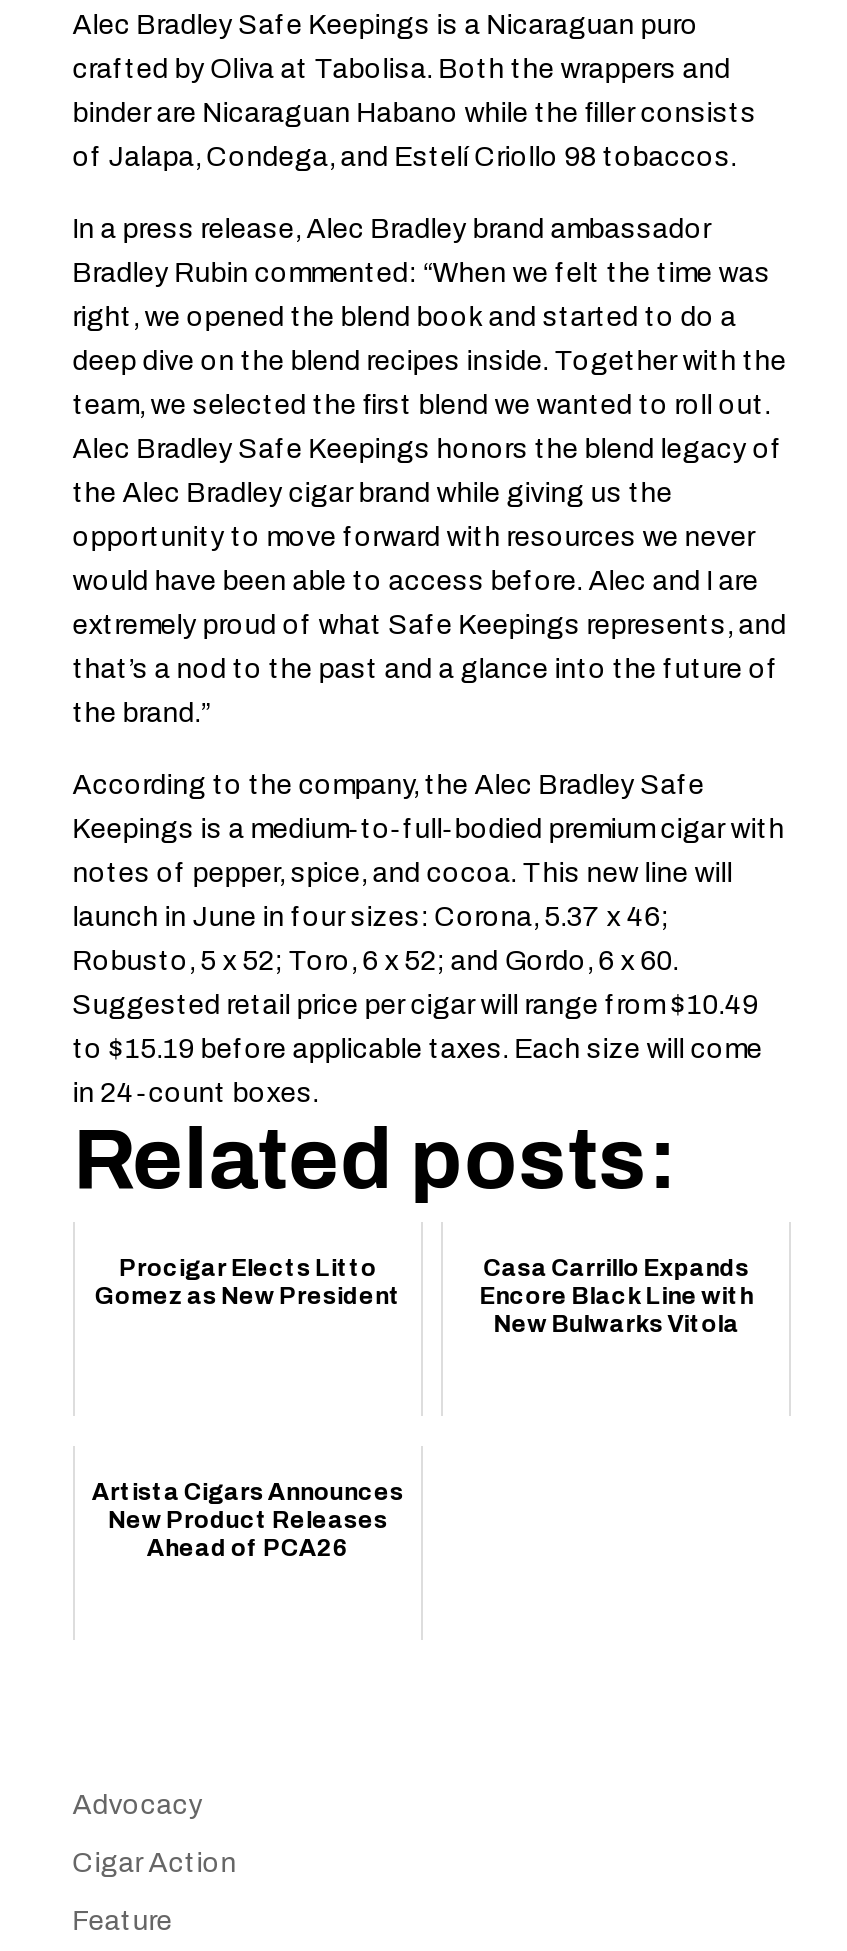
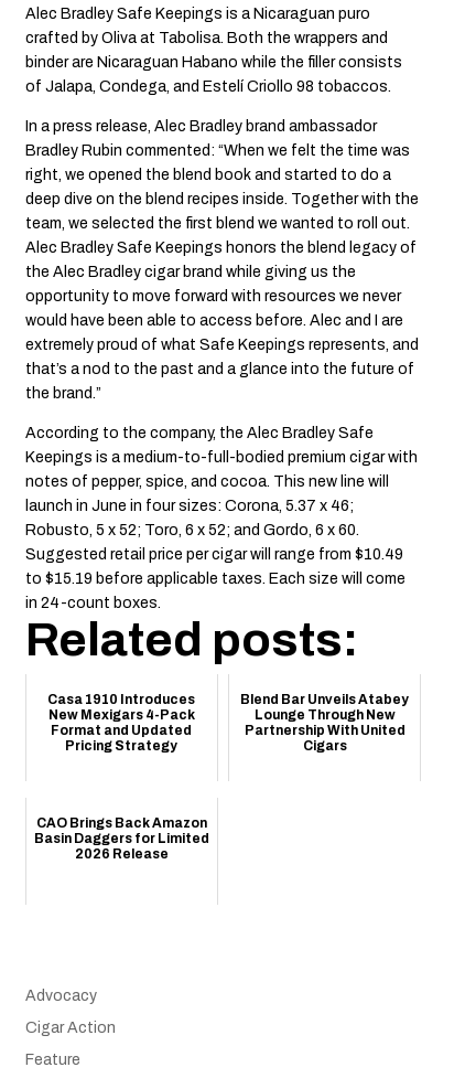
- Procigar Elects Litto
- Gomez as New President
+ Casa 1910 Introduces
+ New Mexigars 4-Pack
+ Format and Updated
+ Pricing Strategy

- Casa Carrillo Expands
- Encore Black Line with
- New Bulwarks Vitola
+ Blend Bar Unveils Atabey
+ Lounge Through New
+ Partnership With United
+ Cigars

- Artista Cigars Announces
- New Product Releases
- Ahead of PCA26
+ CAO Brings Back Amazon
+ Basin Daggers for Limited
+ 2026 Release
